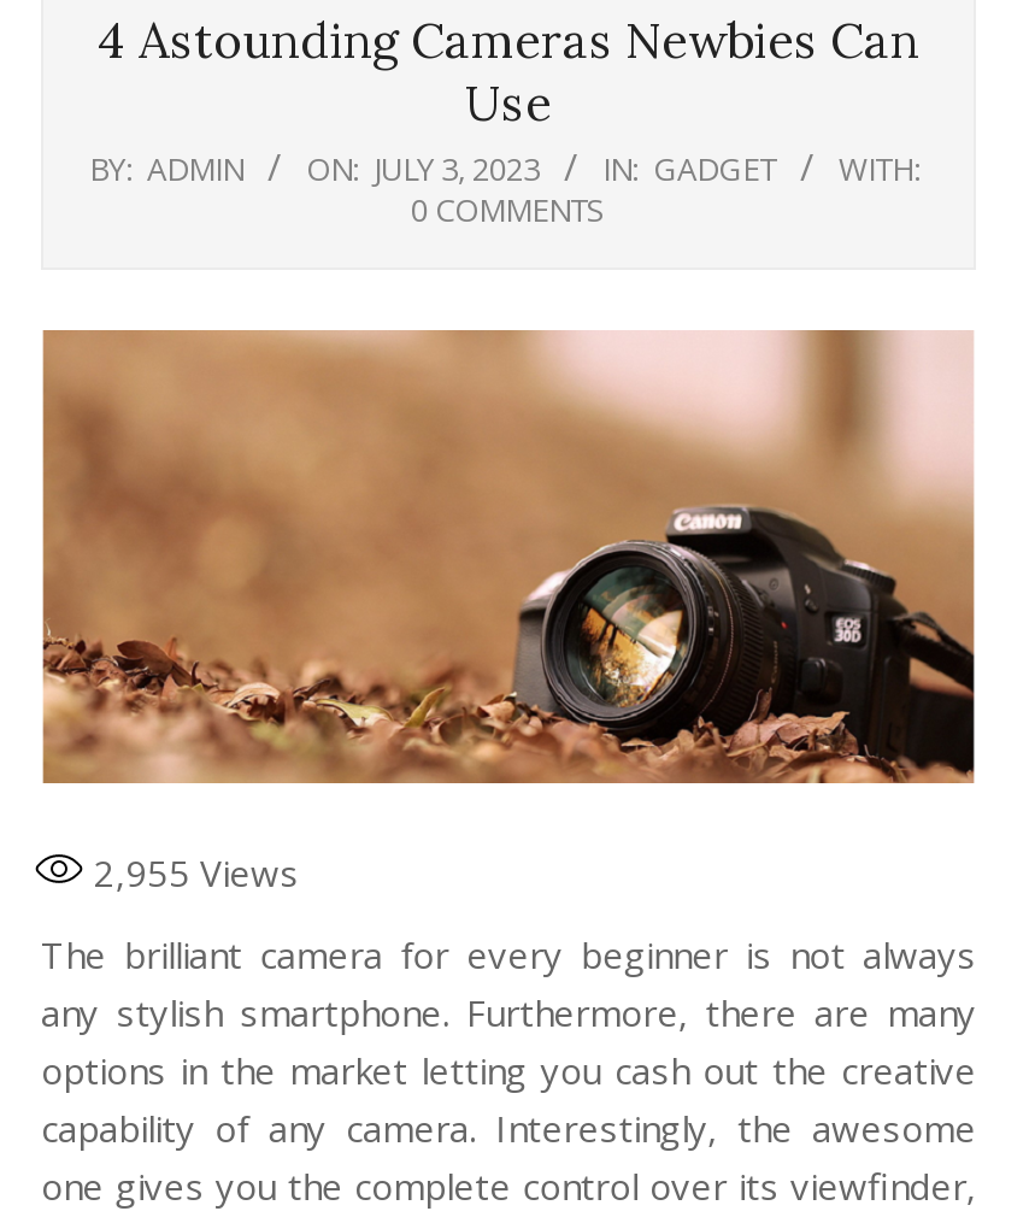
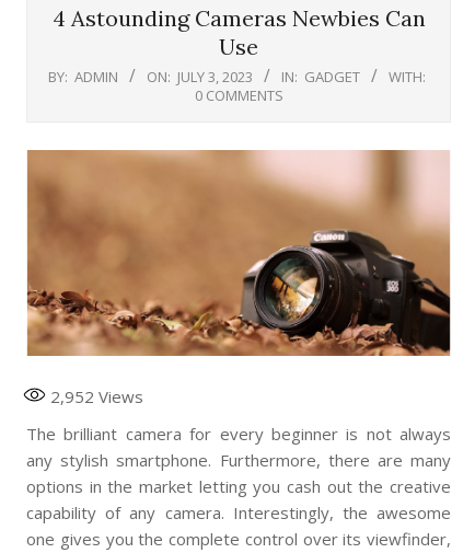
- 2,955 Views
+ 2,952 Views
